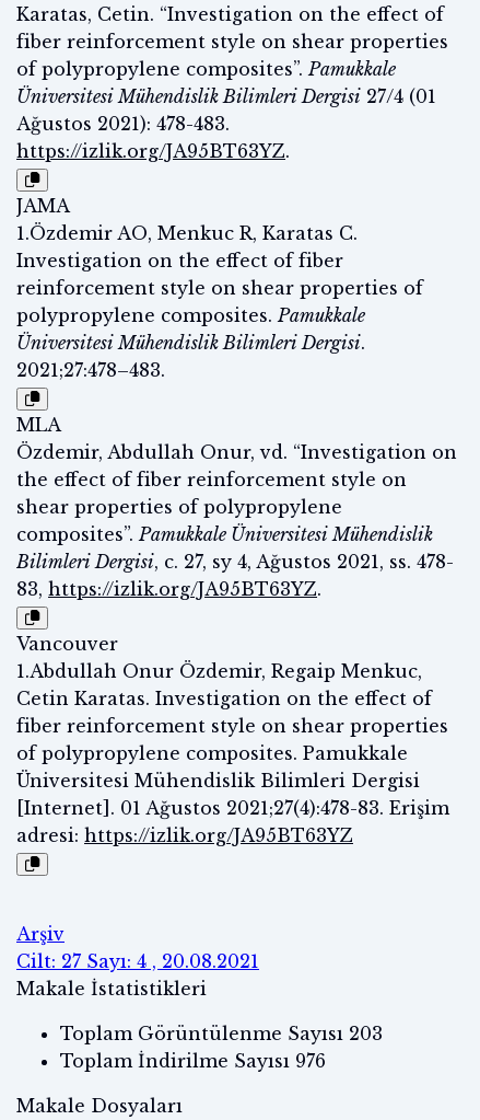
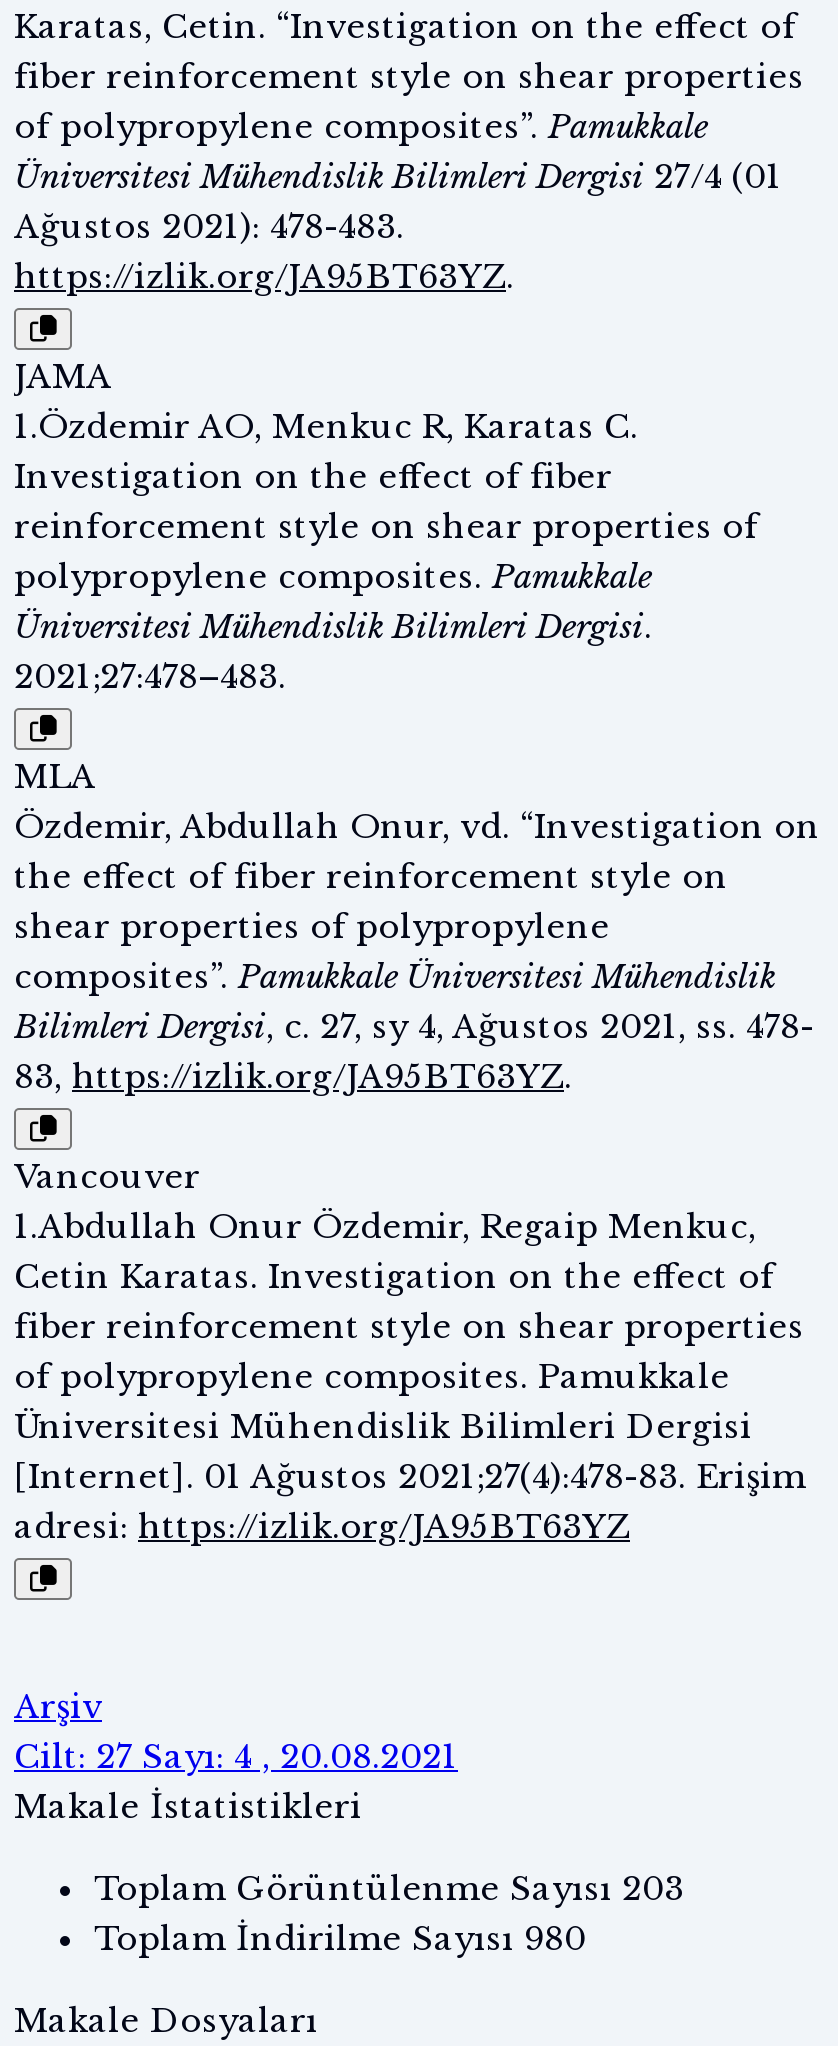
- Toplam İndirilme Sayısı 976
+ Toplam İndirilme Sayısı 980
